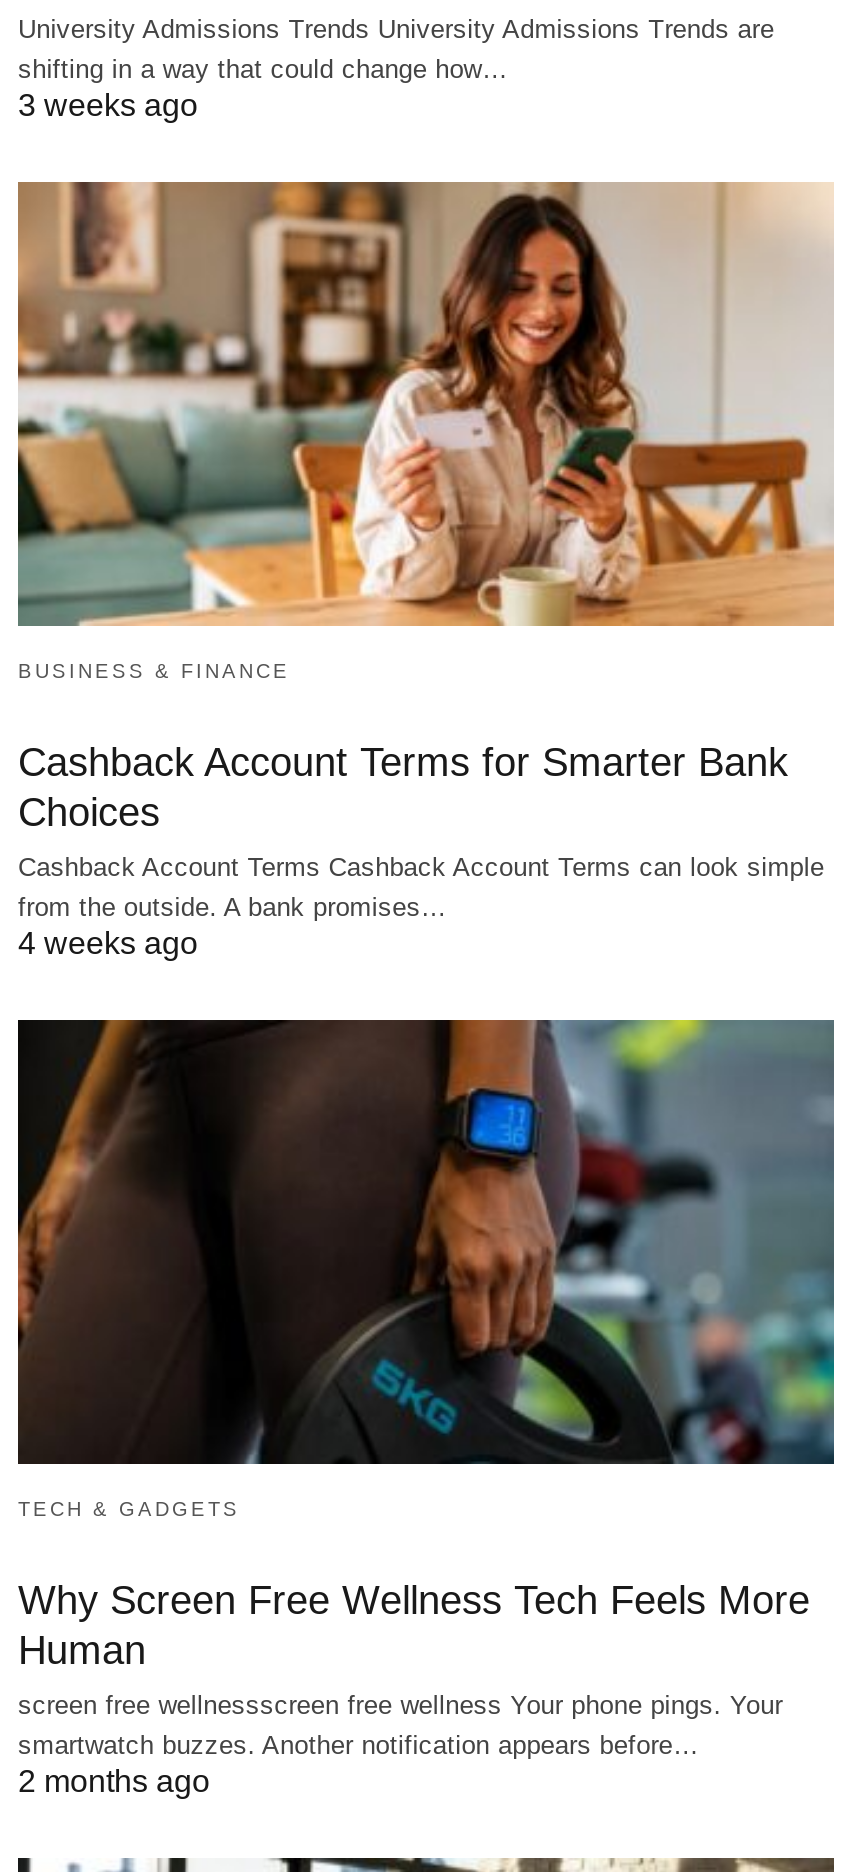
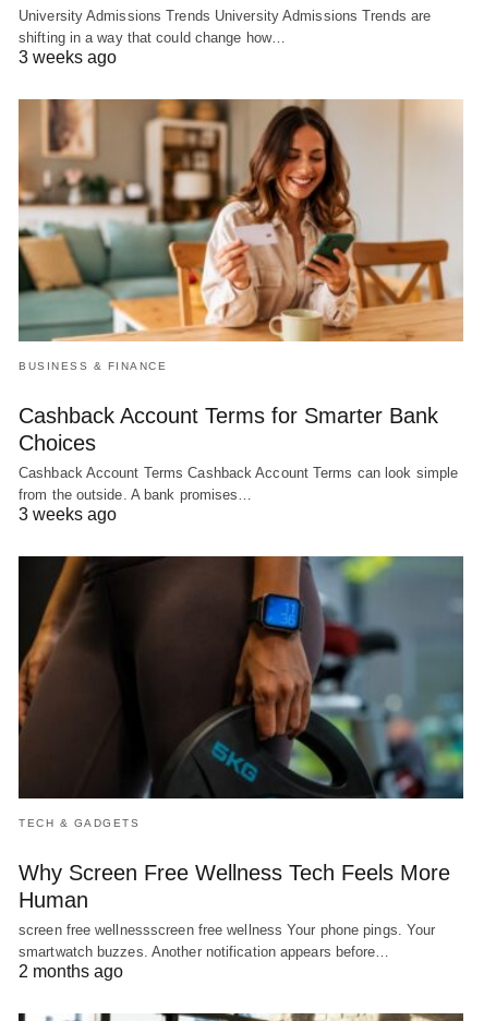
- 4 weeks ago
+ 3 weeks ago
